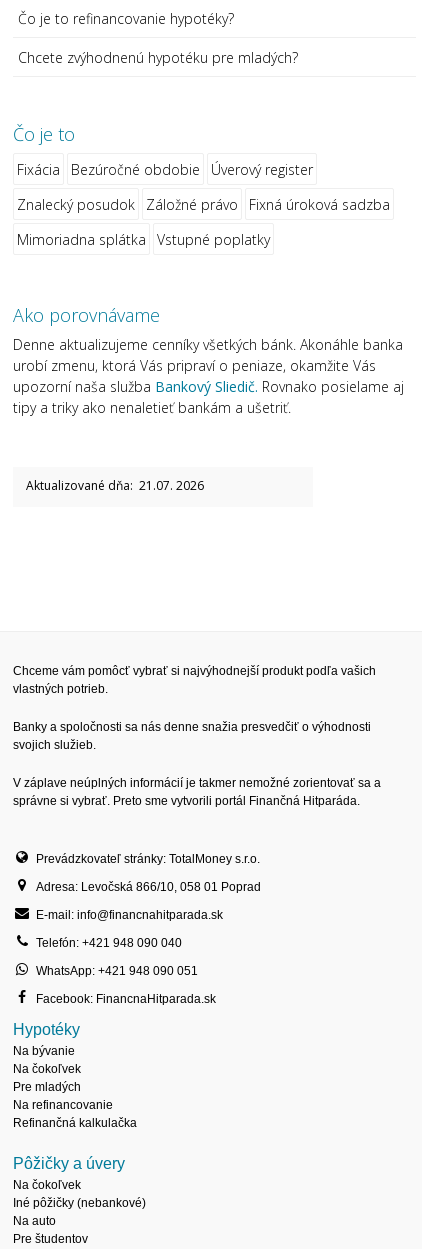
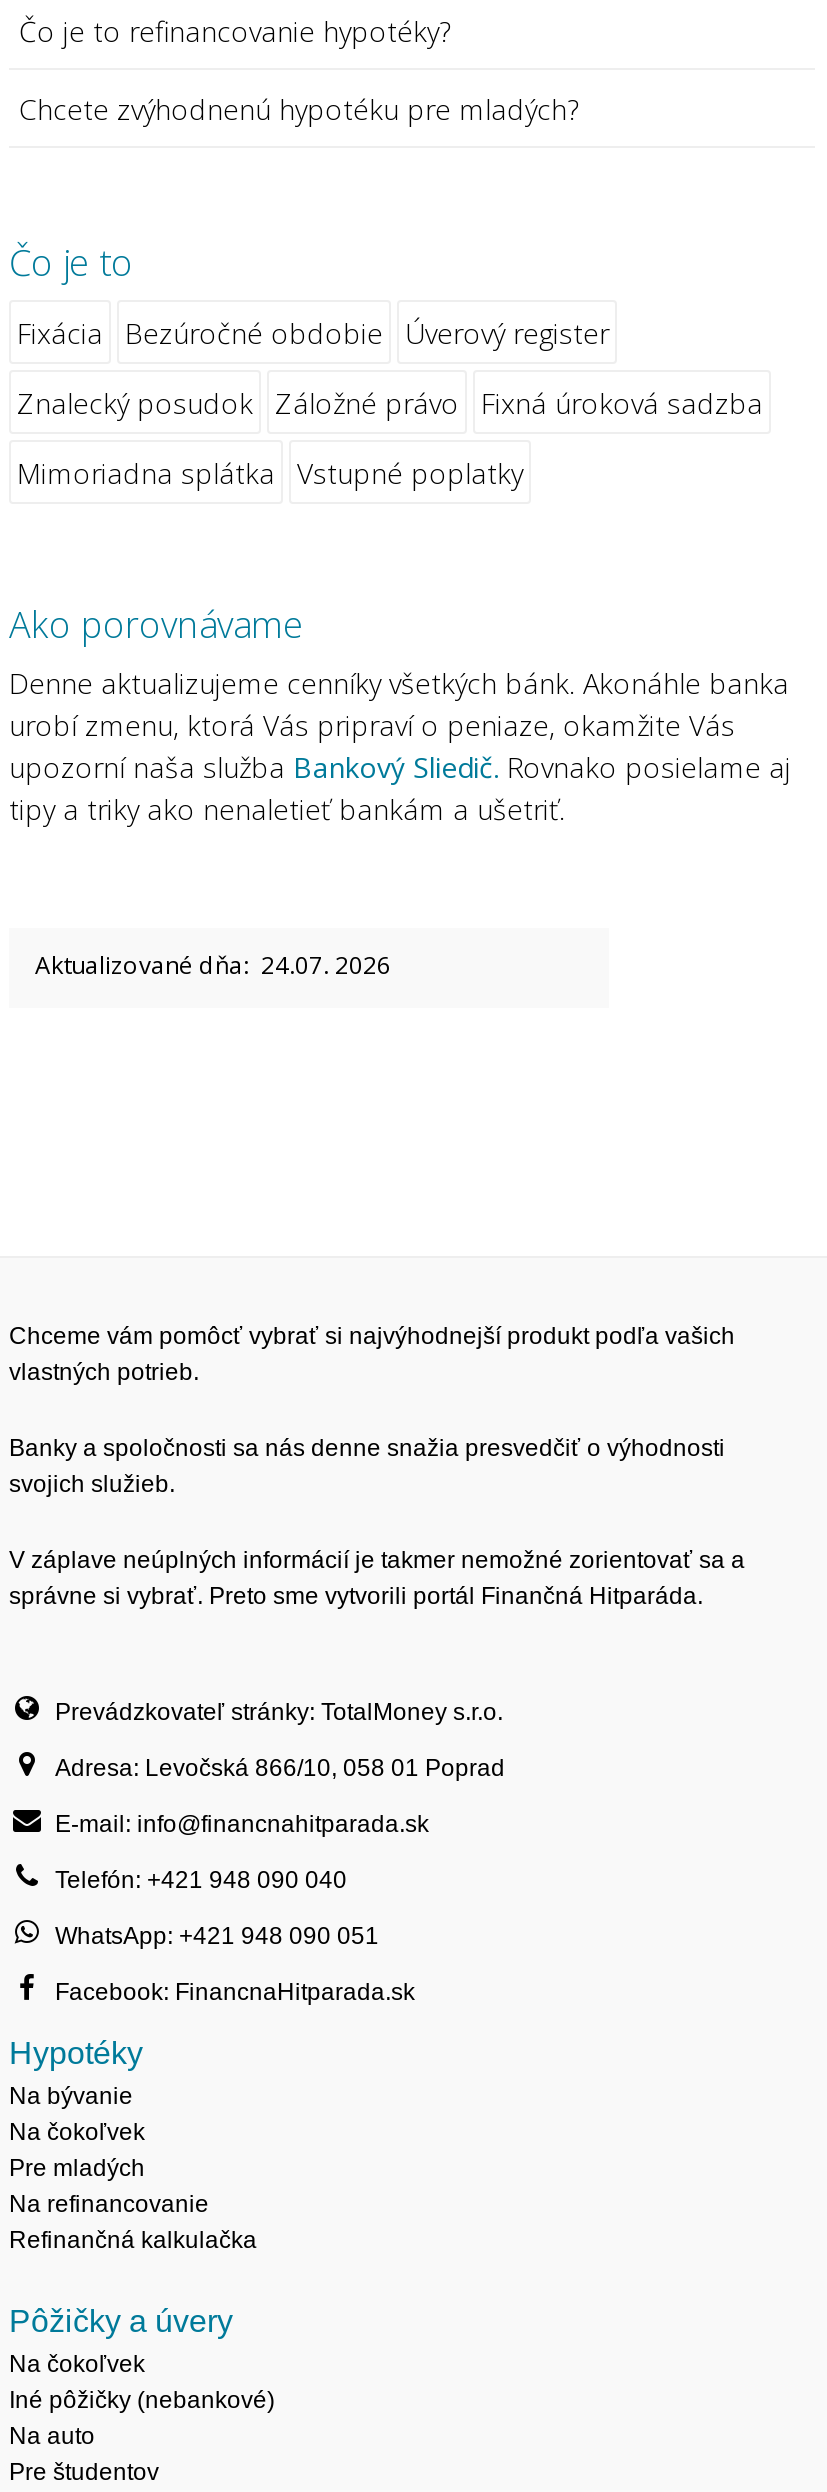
- Aktualizované dňa: 21.07. 2026
+ Aktualizované dňa: 24.07. 2026
